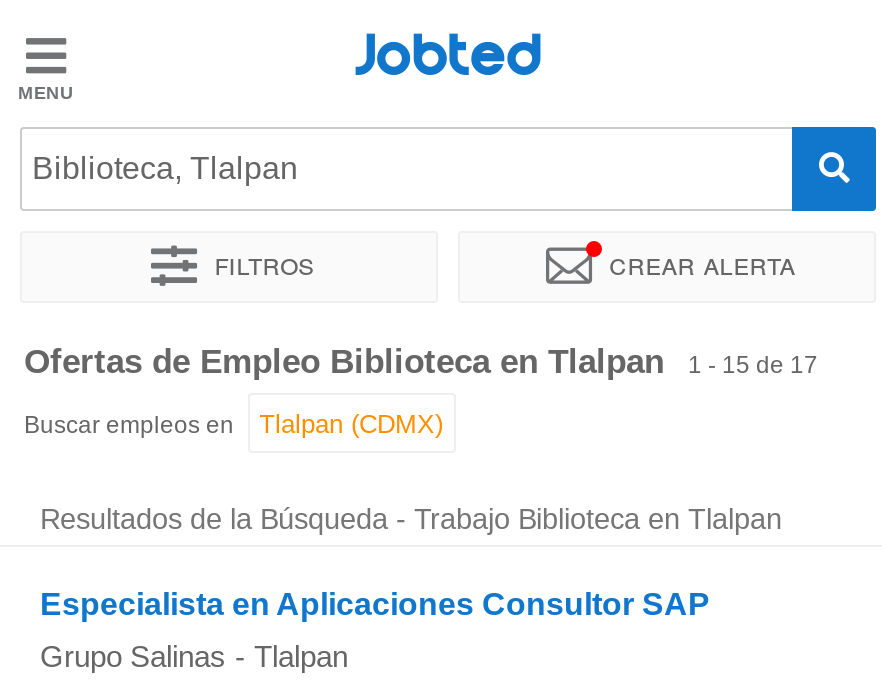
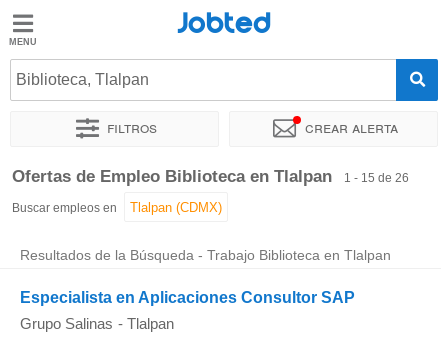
- 1 - 15 de 17
+ 1 - 15 de 26
